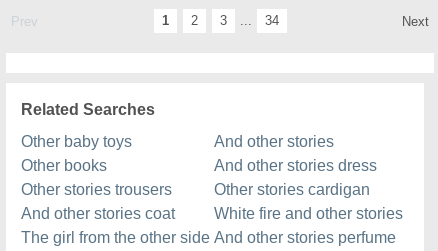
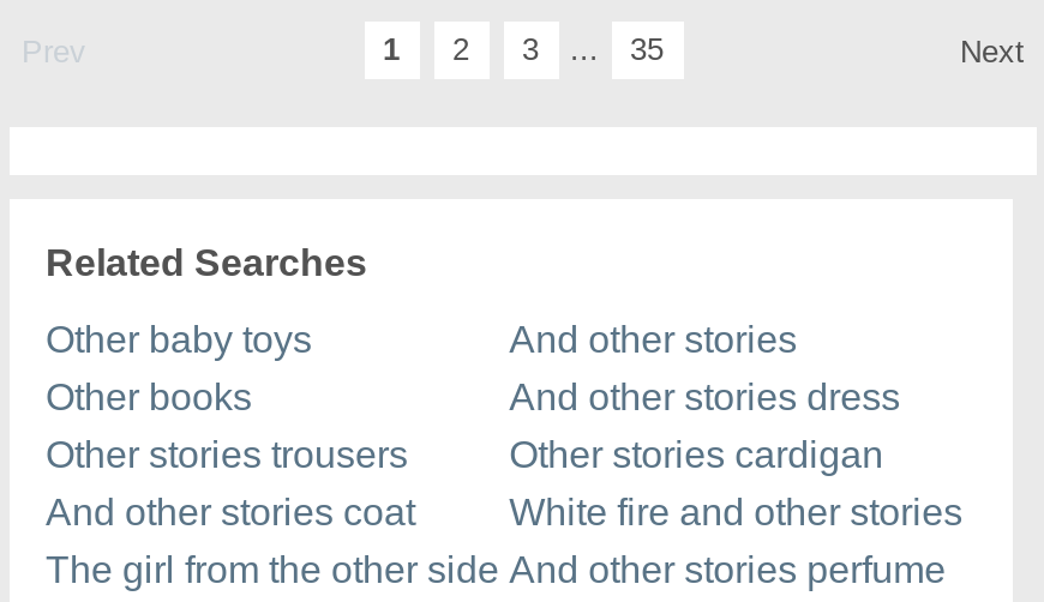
- 34
+ 35
